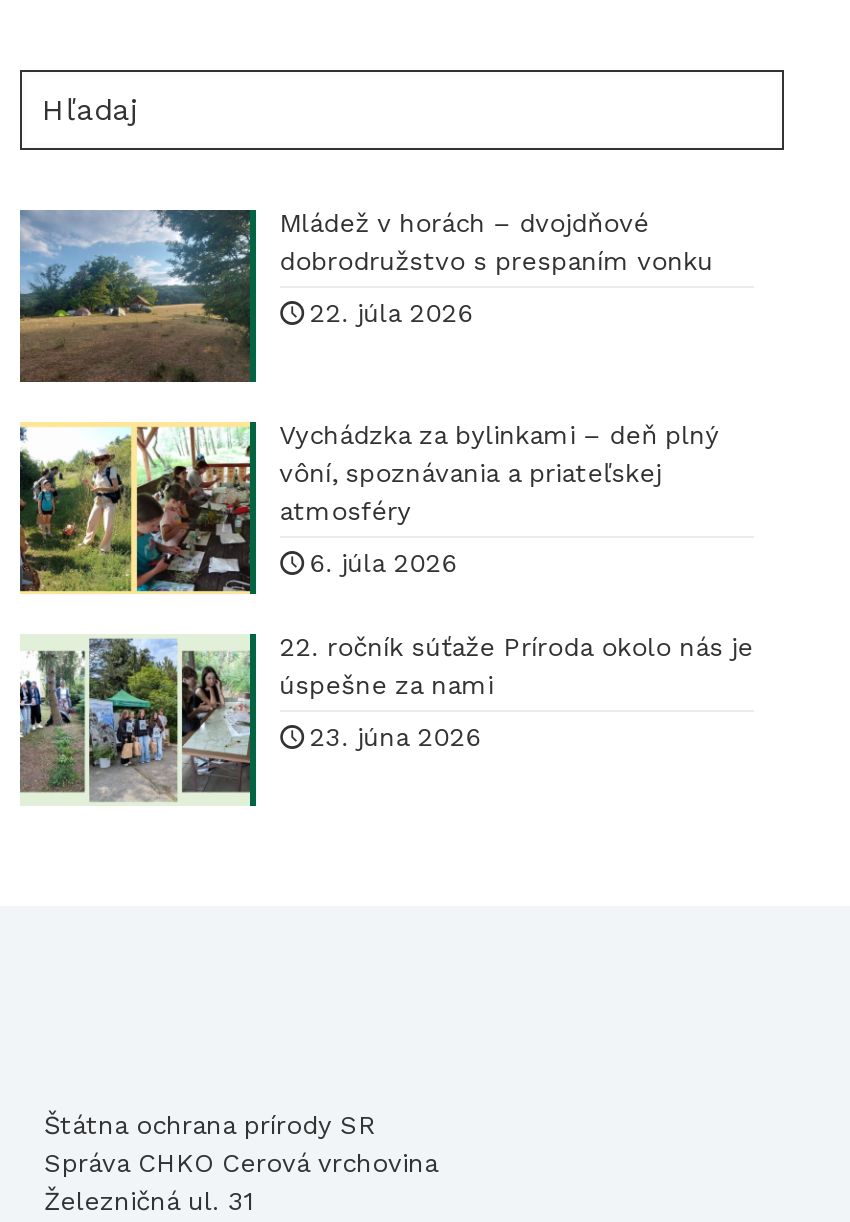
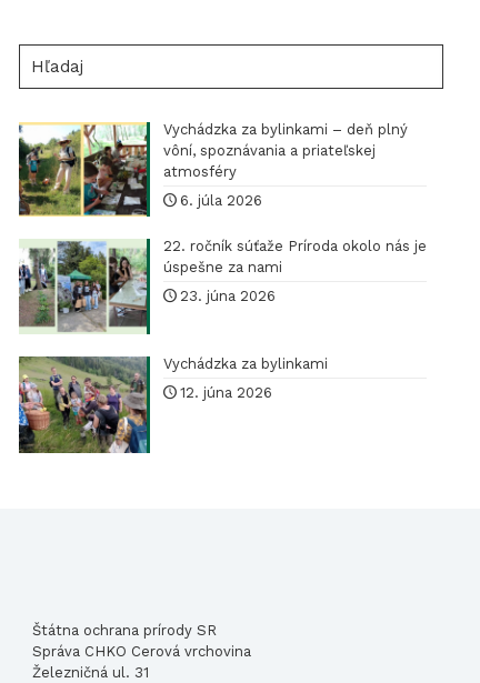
- [image]
- Mládež v horách – dvojdňové
- dobrodružstvo s prespaním vonku
- 22. júla 2026

moved up: [image] | Vychádzka za bylinkami – deň plný | vôní, spoznávania a priateľskej | atmosféry | 6. júla 2026 | 22. ročník súťaže Príroda okolo nás je | úspešne za nami | 23. júna 2026

+ [image]
+ Vychádzka za bylinkami
+ 12. júna 2026
